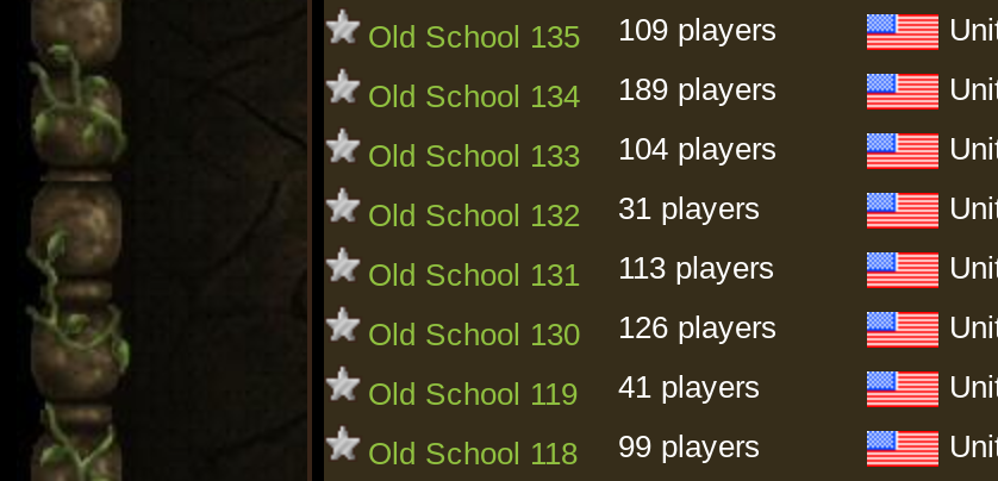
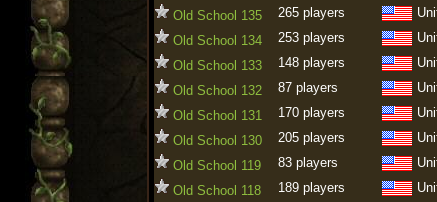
- Old School 135 109 players
+ Old School 135 265 players

- Old School 134 189 players
+ Old School 134 253 players

- Old School 133 104 players
+ Old School 133 148 players

- Old School 132 31 players
+ Old School 132 87 players

- Old School 131 113 players
+ Old School 131 170 players

- Old School 130 126 players
+ Old School 130 205 players

- Old School 119 41 players
+ Old School 119 83 players

- Old School 118 99 players
+ Old School 118 189 players
